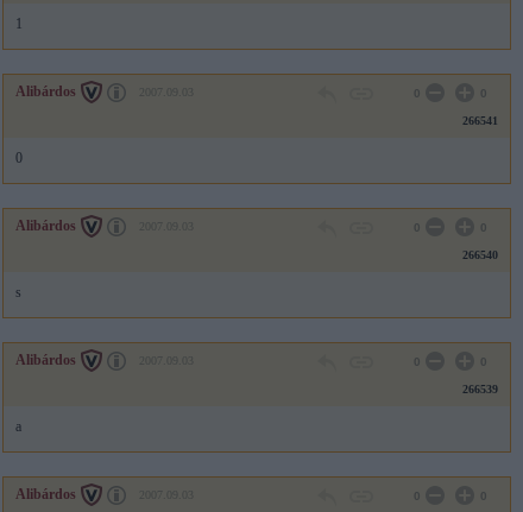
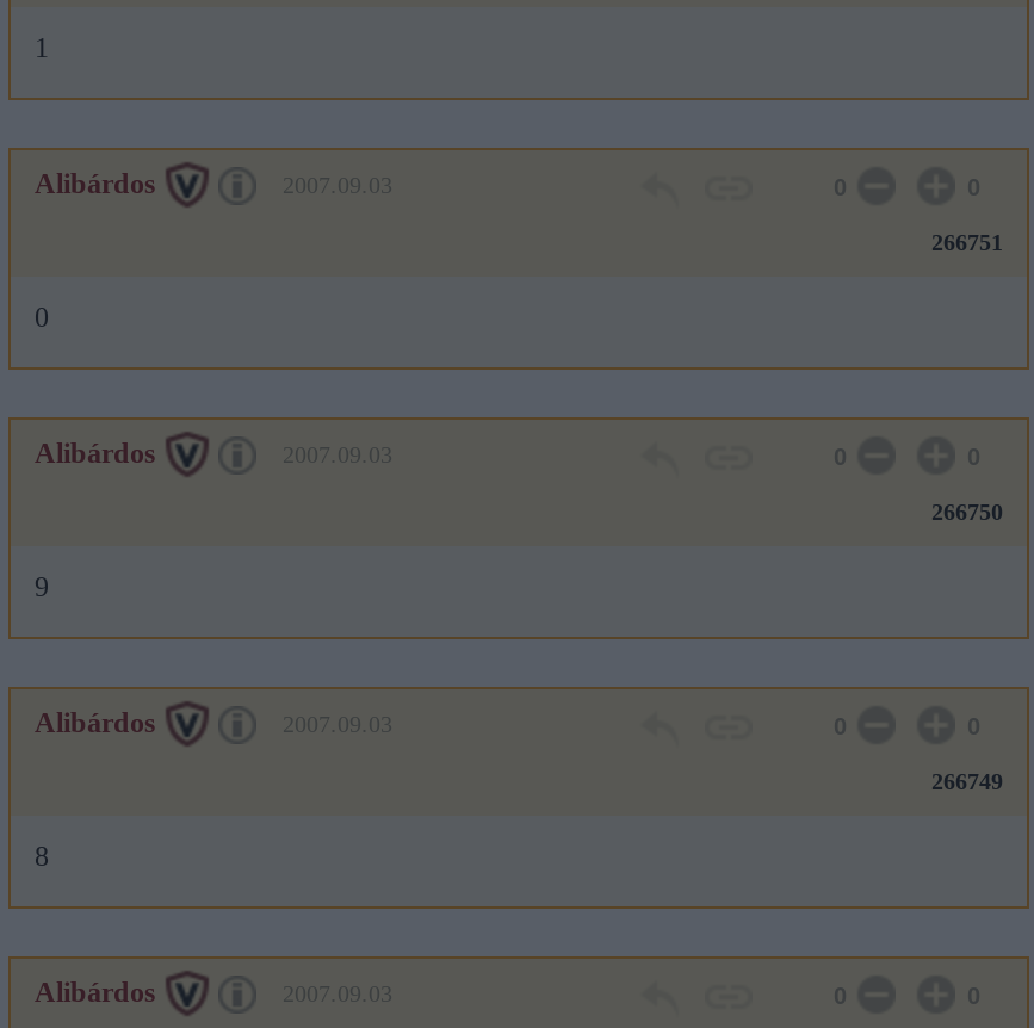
- 266541
+ 266751

- 266540
+ 266750

- s
+ 9

- 266539
+ 266749

- a
+ 8
